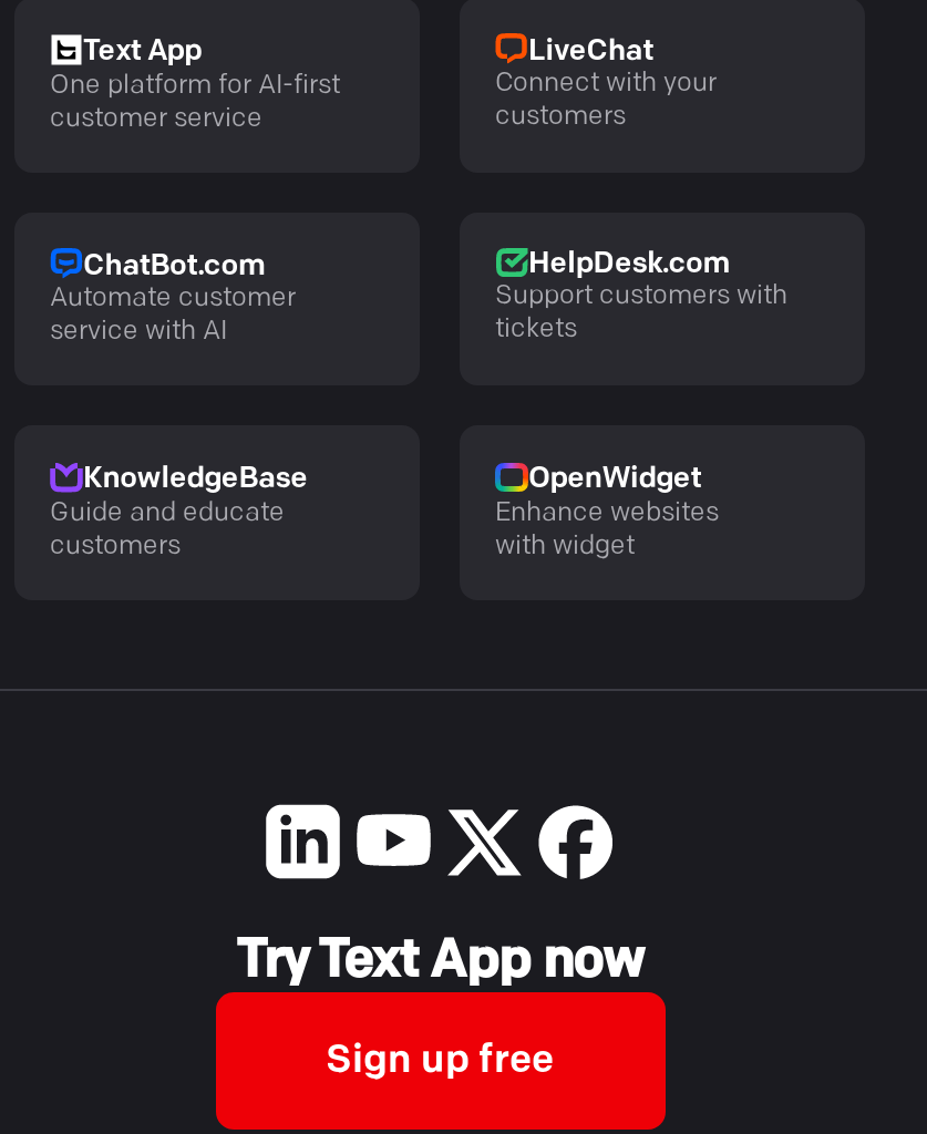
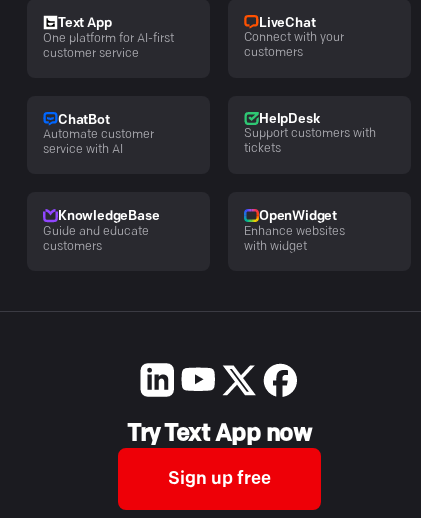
- ChatBot.com
+ ChatBot

- HelpDesk.com
+ HelpDesk
